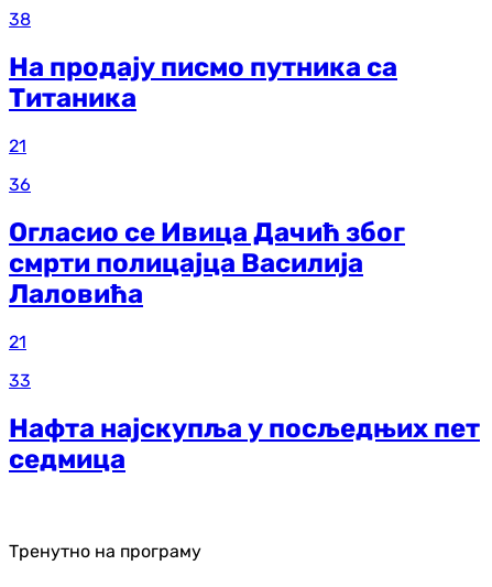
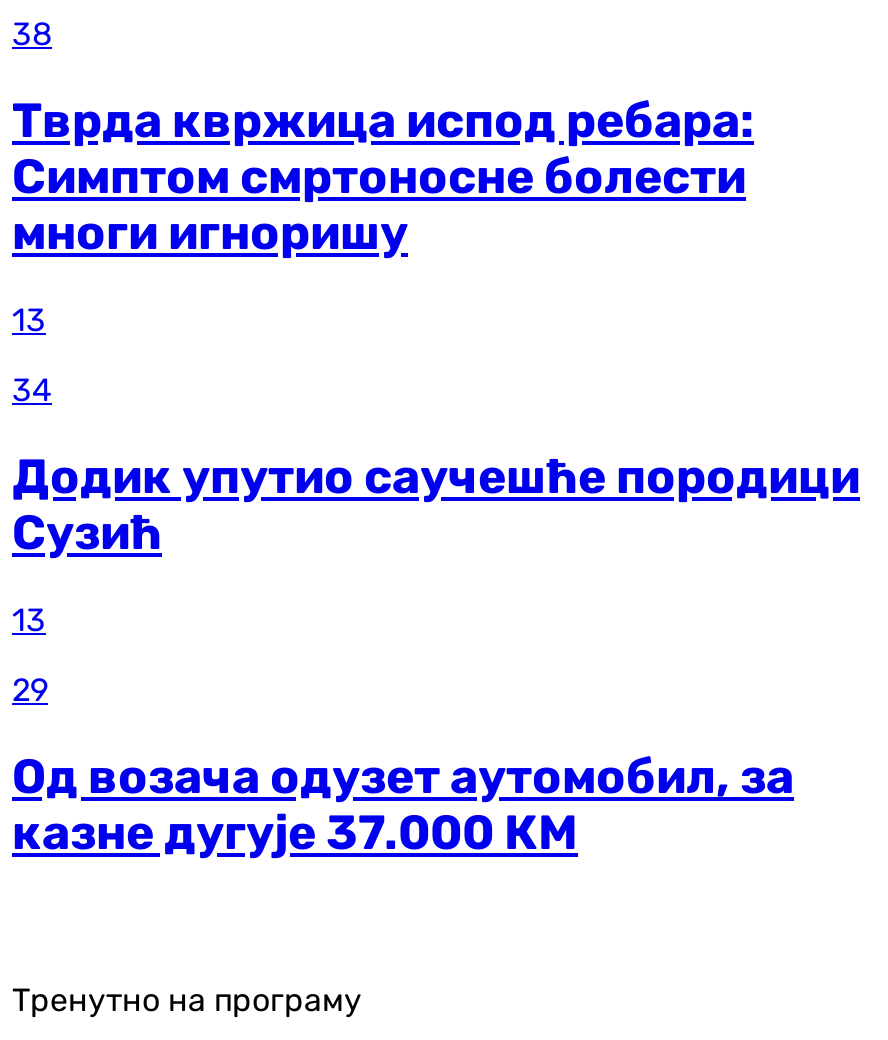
- На продају писмо путника са
- Титаника
+ Тврда квржица испод ребара:
+ Симптом смртоносне болести
+ многи игноришу

- 21
+ 13

- 36
+ 34

- Огласио се Ивица Дачић због
- смрти полицајца Василија
- Лаловића
+ Додик упутио саучешће породици
+ Сузић

- 21
+ 13

- 33
+ 29

- Нафта најскупља у посљедњих пет
- седмица
+ Од возача одузет аутомобил, за
+ казне дугује 37.000 КМ
